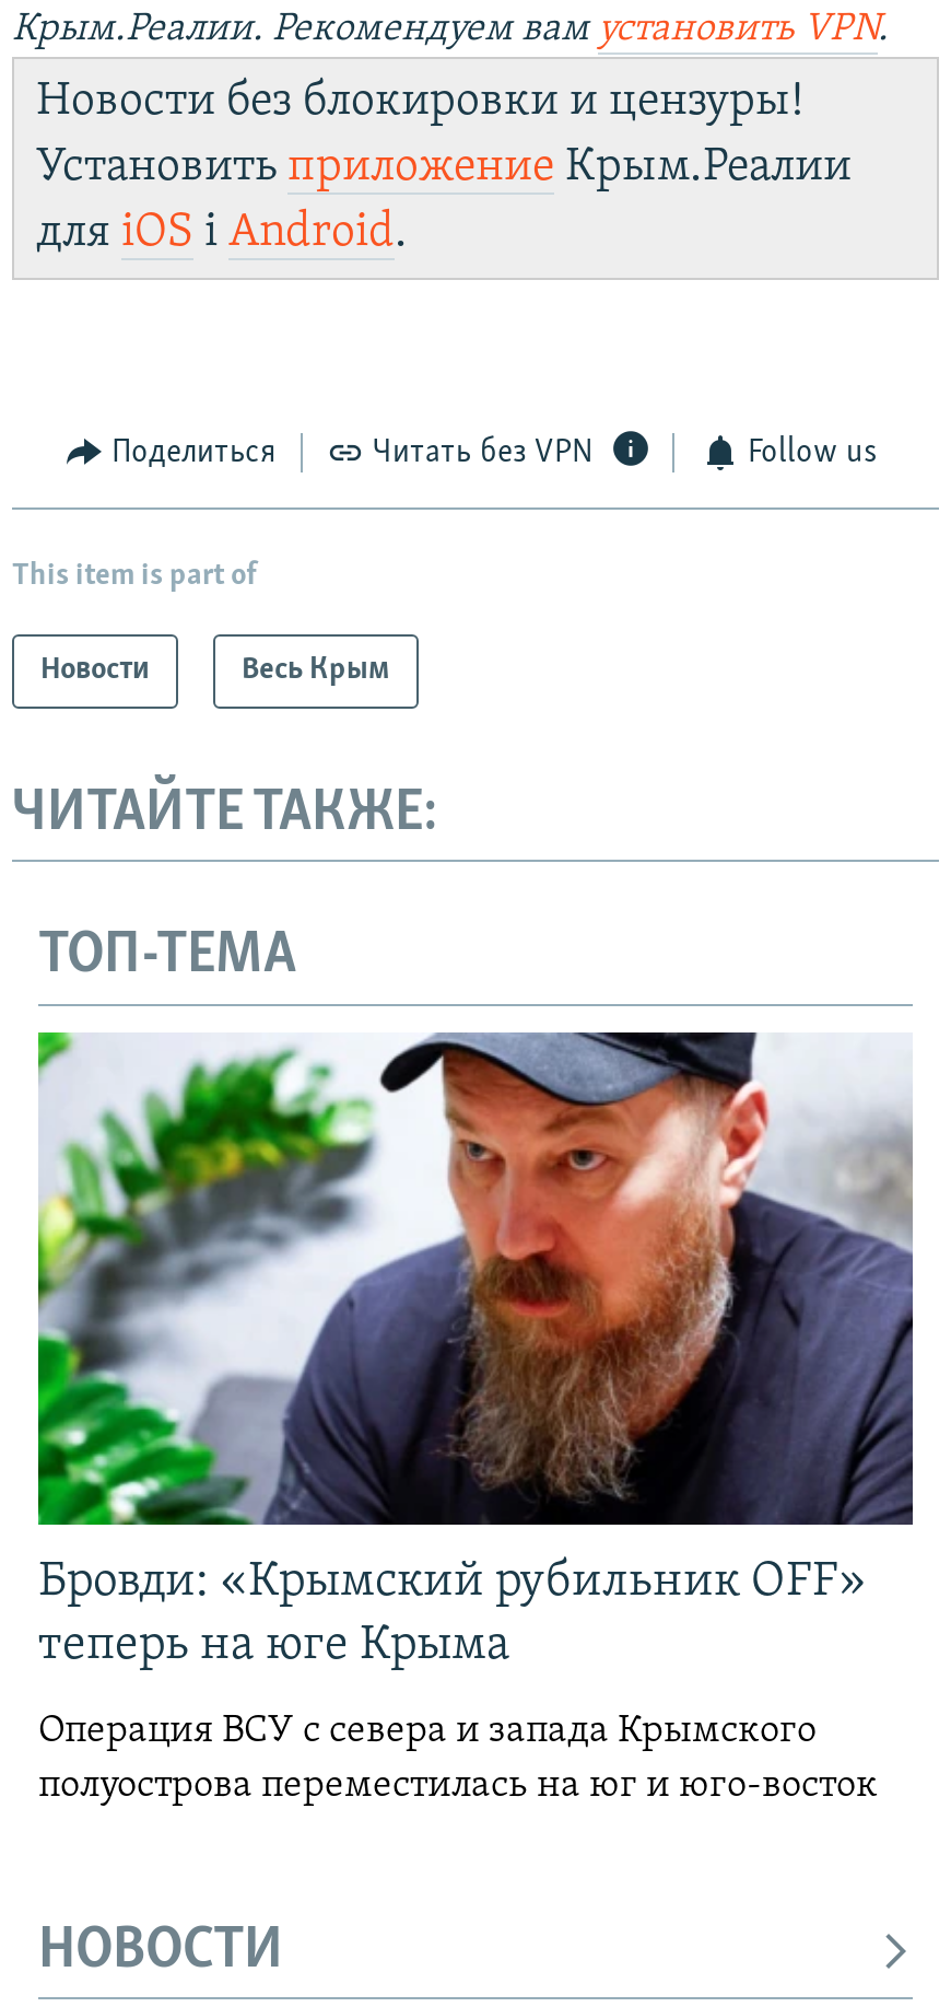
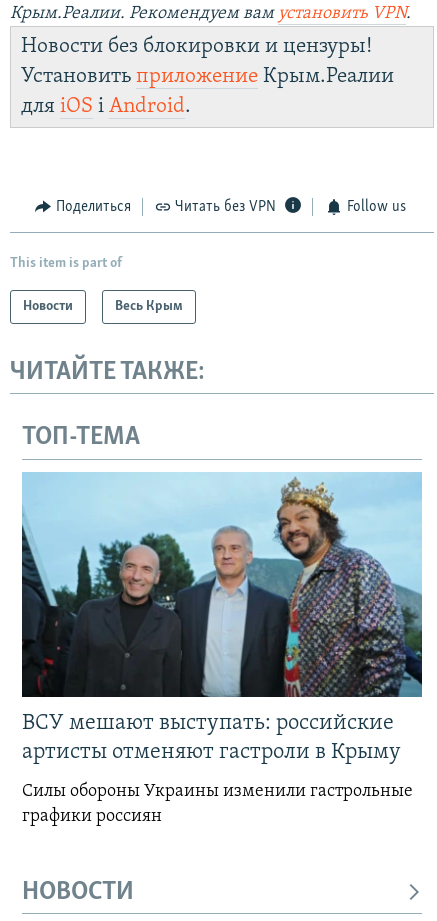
- [image]
- Бровди: «Крымский рубильник OFF»
- теперь на юге Крыма
+ [image]
+ ВСУ мешают выступать: российские
+ артисты отменяют гастроли в Крыму

- Операция ВСУ с севера и запада Крымского
- полуострова переместилась на юг и юго-восток
+ Силы обороны Украины изменили гастрольные
+ графики россиян
